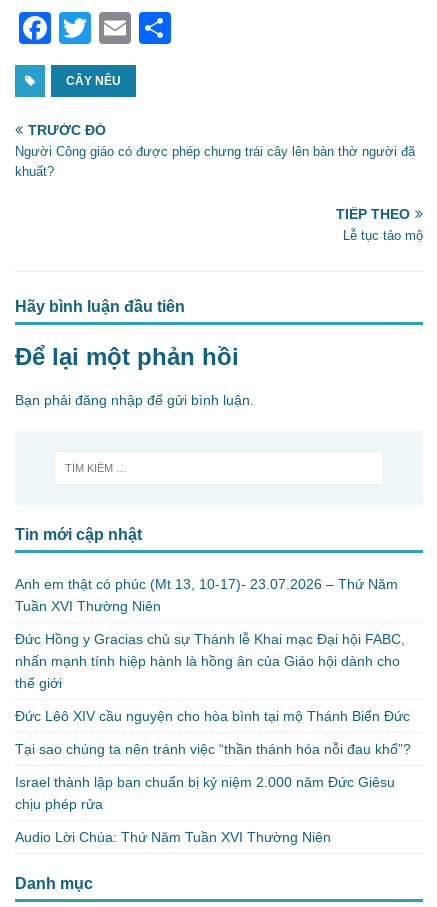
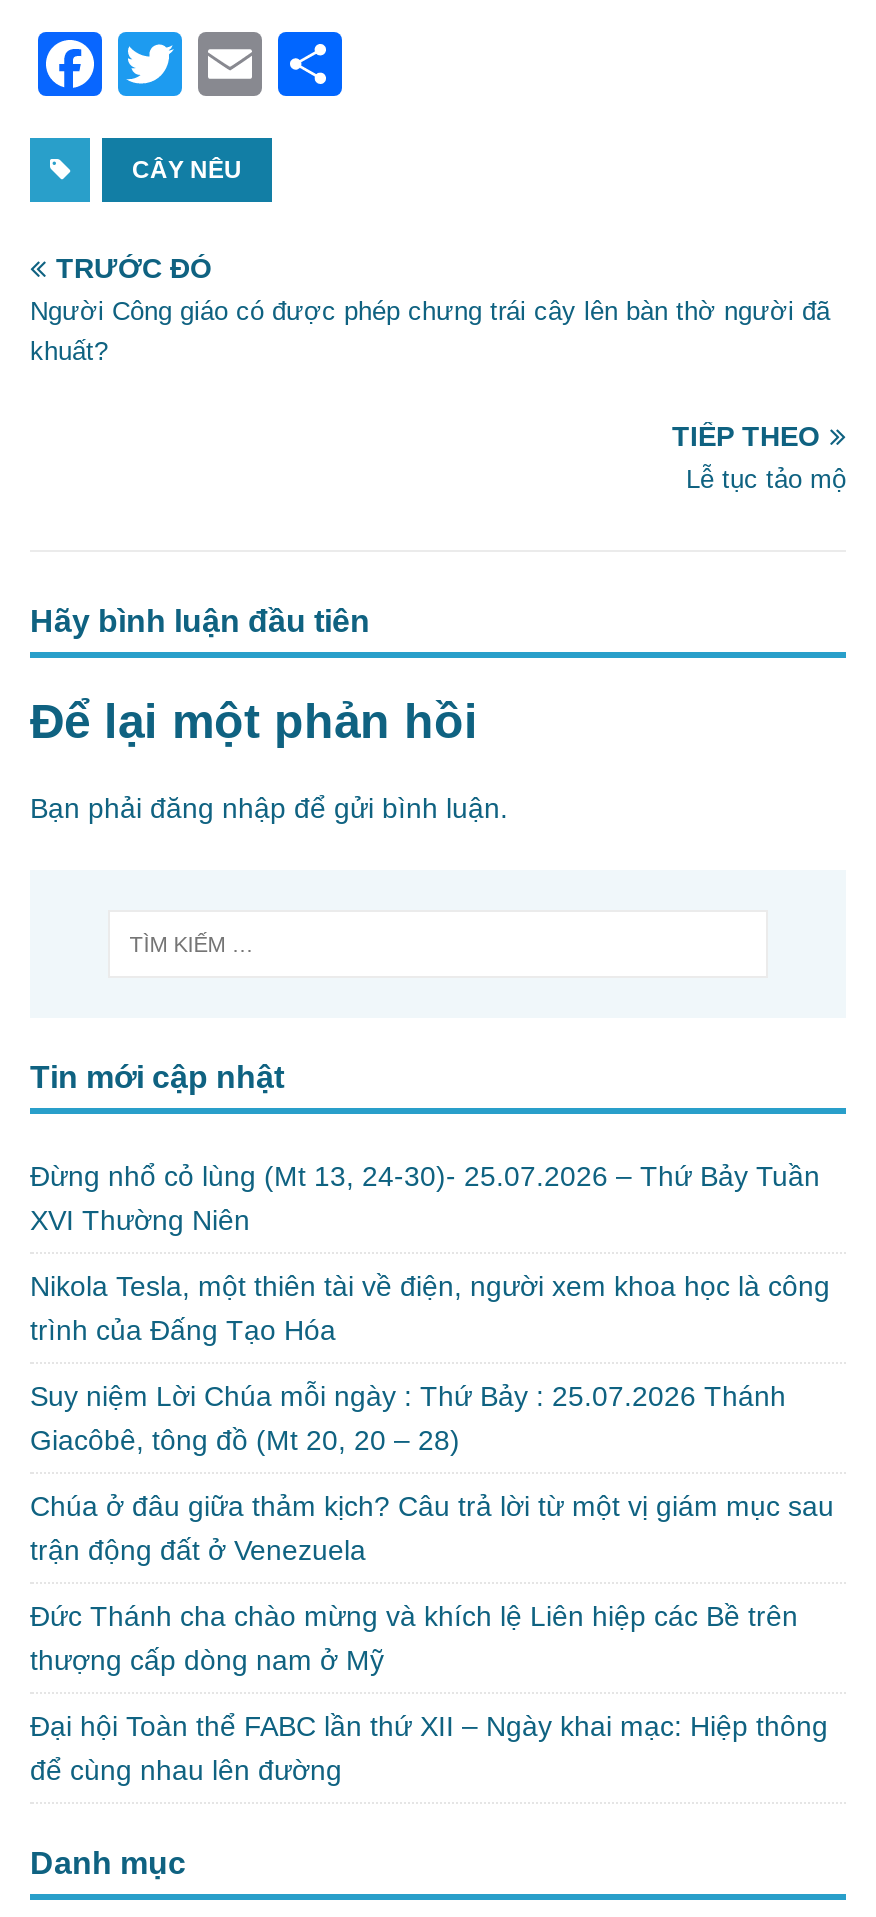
- Anh em thật có phúc (Mt 13, 10-17)- 23.07.2026 – Thứ Năm
- Tuần XVI Thường Niên
+ Đừng nhổ cỏ lùng (Mt 13, 24-30)- 25.07.2026 – Thứ Bảy Tuần
+ XVI Thường Niên

- Đức Hồng y Gracias chủ sự Thánh lễ Khai mạc Đại hội FABC,
- nhấn mạnh tính hiệp hành là hồng ân của Giáo hội dành cho
- thế giới
+ Nikola Tesla, một thiên tài về điện, người xem khoa học là công
+ trình của Đấng Tạo Hóa

- Đức Lêô XIV cầu nguyện cho hòa bình tại mộ Thánh Biển Đức
+ Suy niệm Lời Chúa mỗi ngày : Thứ Bảy : 25.07.2026 Thánh
+ Giacôbê, tông đồ (Mt 20, 20 – 28)

- Tại sao chúng ta nên tránh việc “thần thánh hóa nỗi đau khổ”?
+ Chúa ở đâu giữa thảm kịch? Câu trả lời từ một vị giám mục sau
+ trận động đất ở Venezuela

- Israel thành lập ban chuẩn bị kỷ niệm 2.000 năm Đức Giêsu
- chịu phép rửa
+ Đức Thánh cha chào mừng và khích lệ Liên hiệp các Bề trên
+ thượng cấp dòng nam ở Mỹ

- Audio Lời Chúa: Thứ Năm Tuần XVI Thường Niên
+ Đại hội Toàn thể FABC lần thứ XII – Ngày khai mạc: Hiệp thông
+ để cùng nhau lên đường
